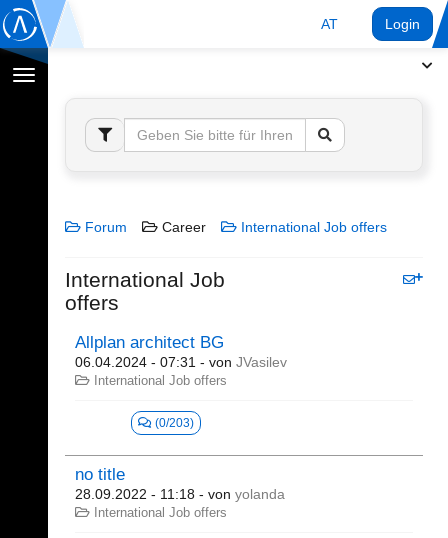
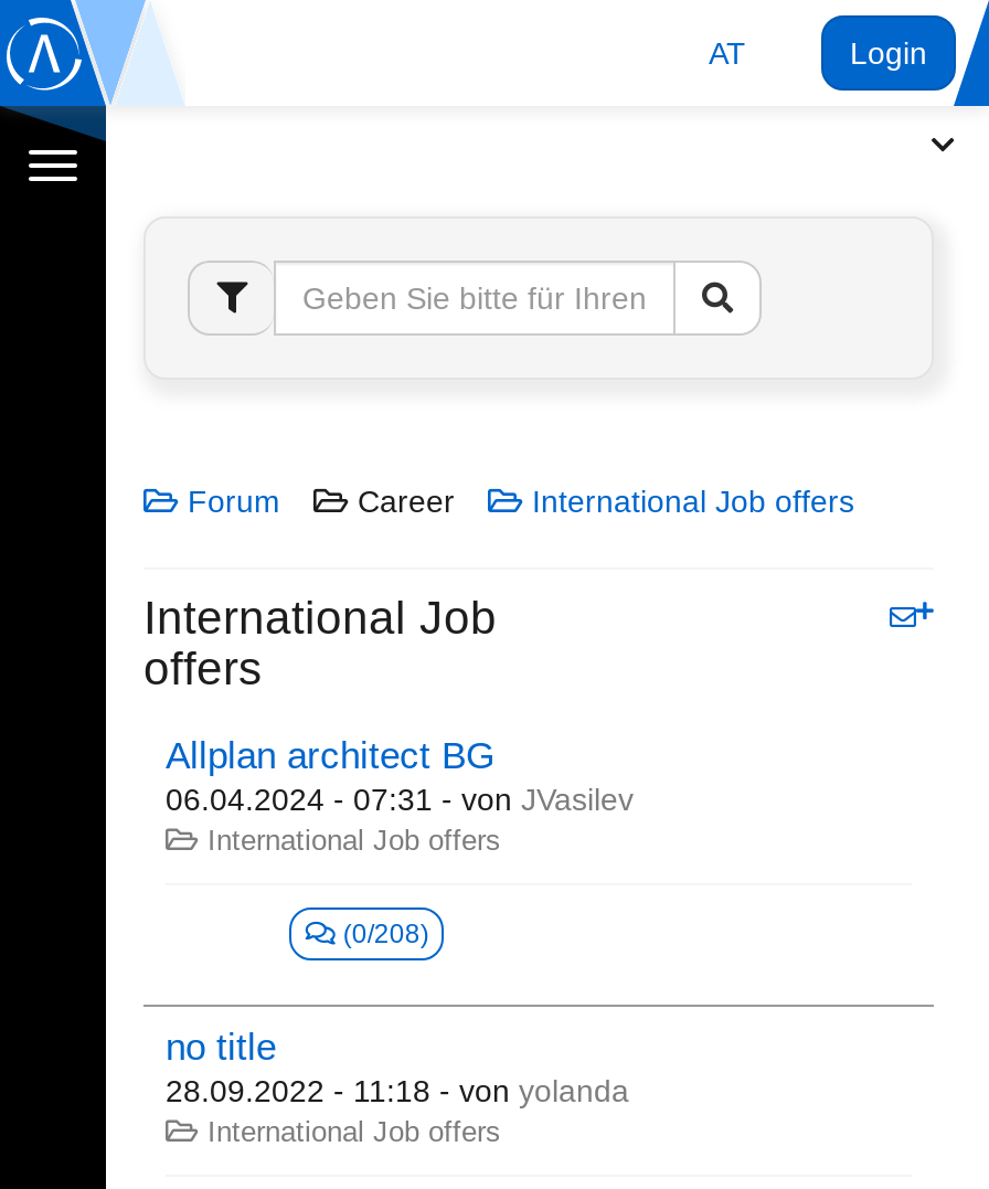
- (0/203)
+ (0/208)
